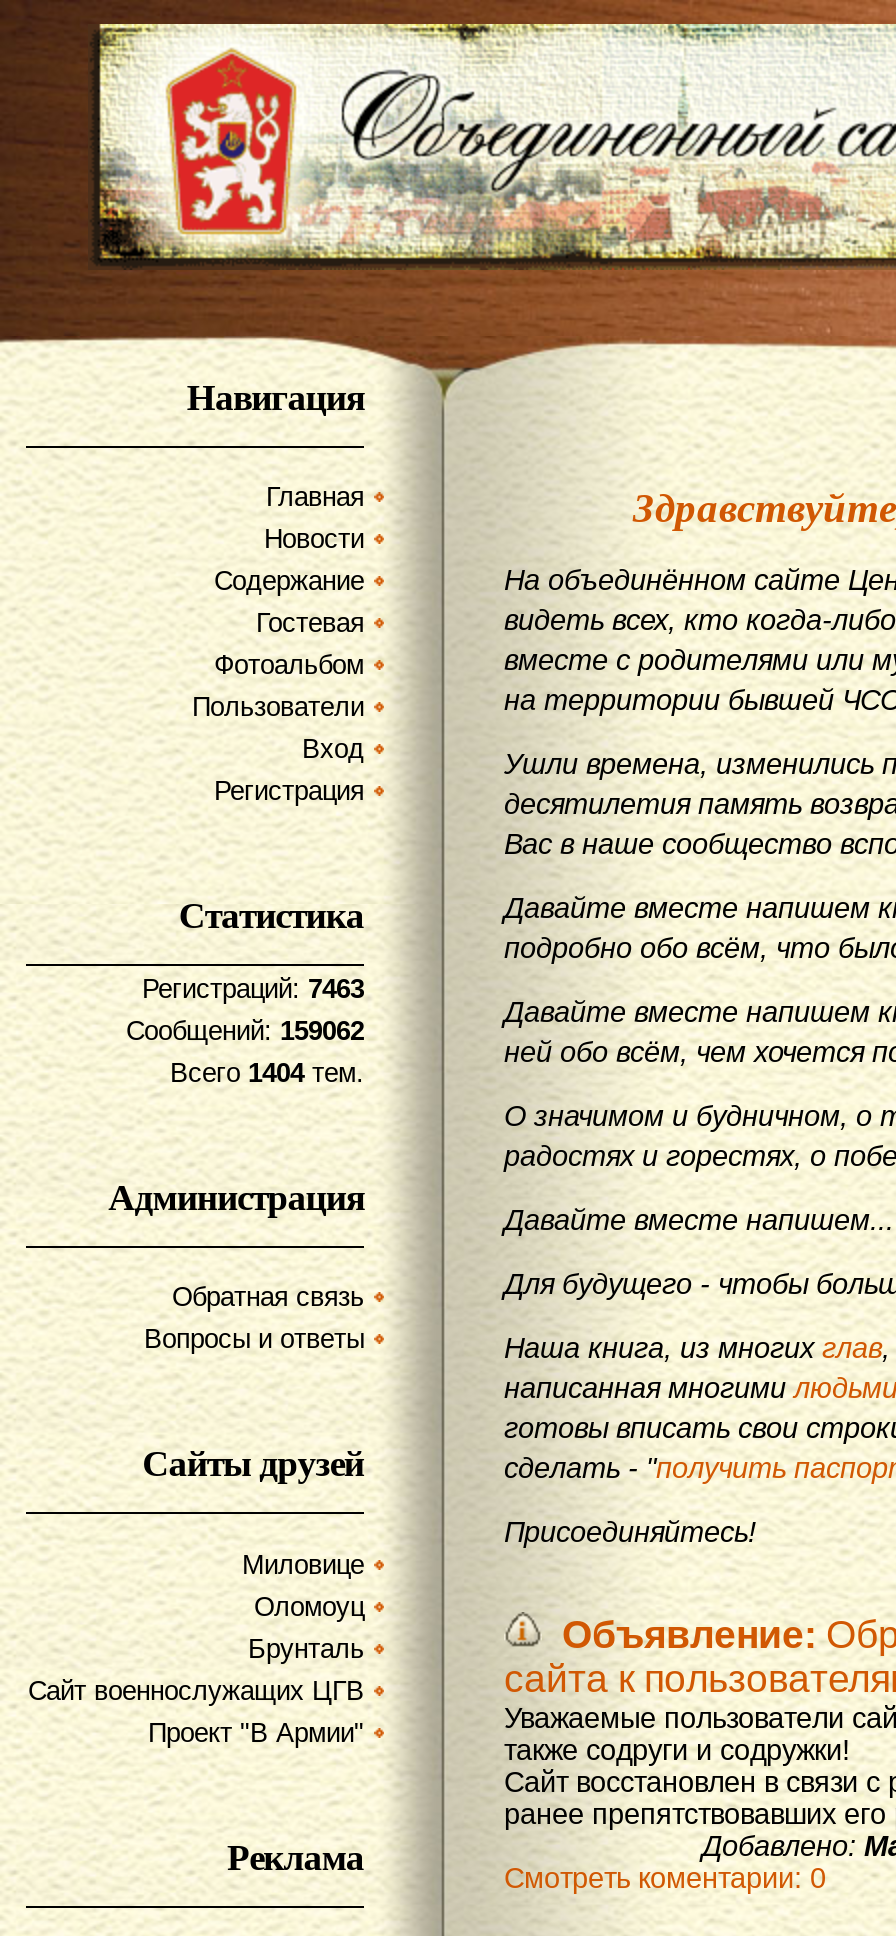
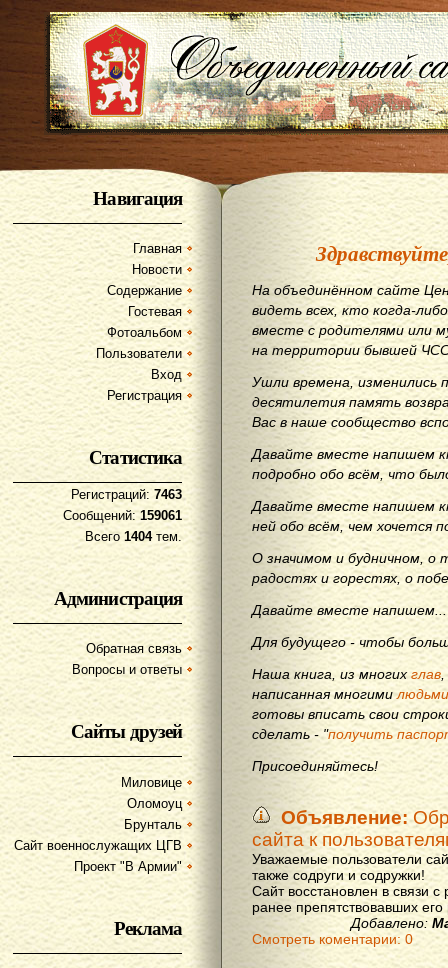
- Сообщений: 159062
+ Сообщений: 159061
